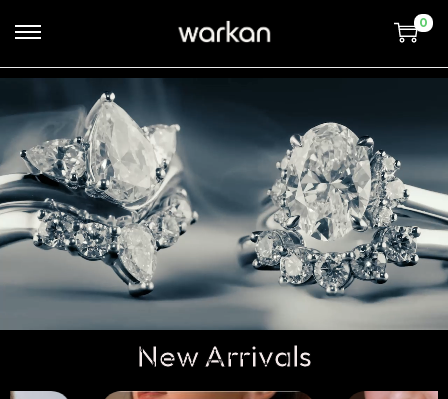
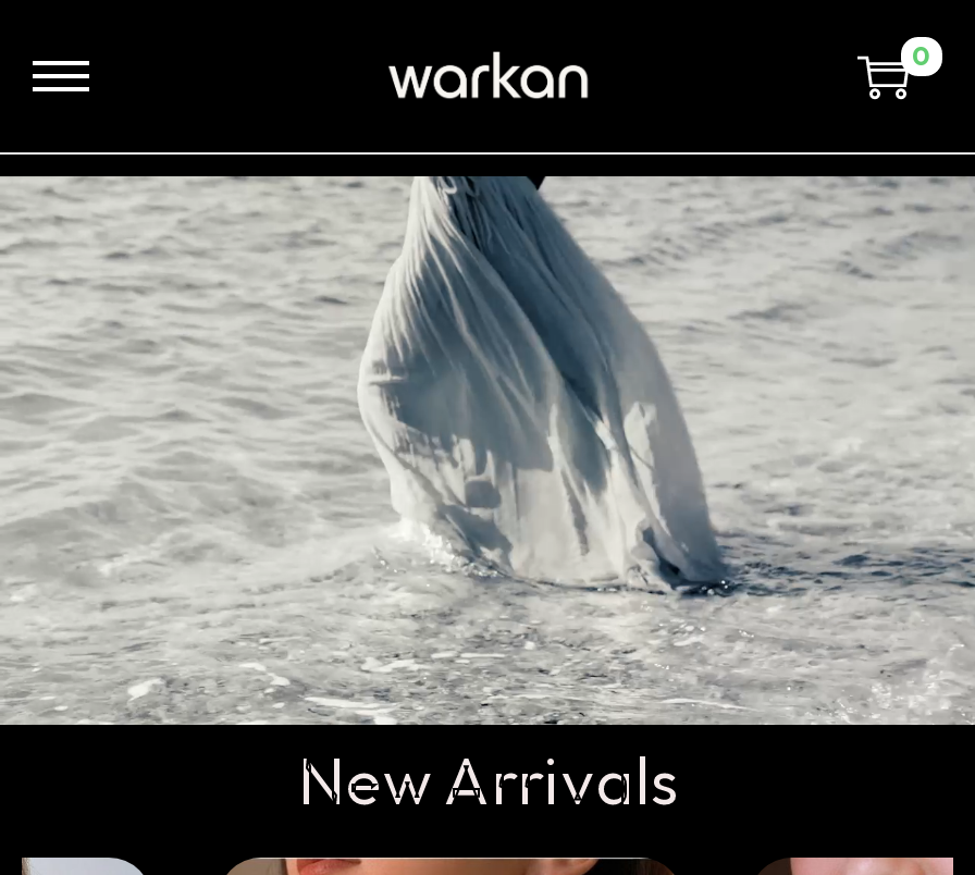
- [image]
+ [image]
